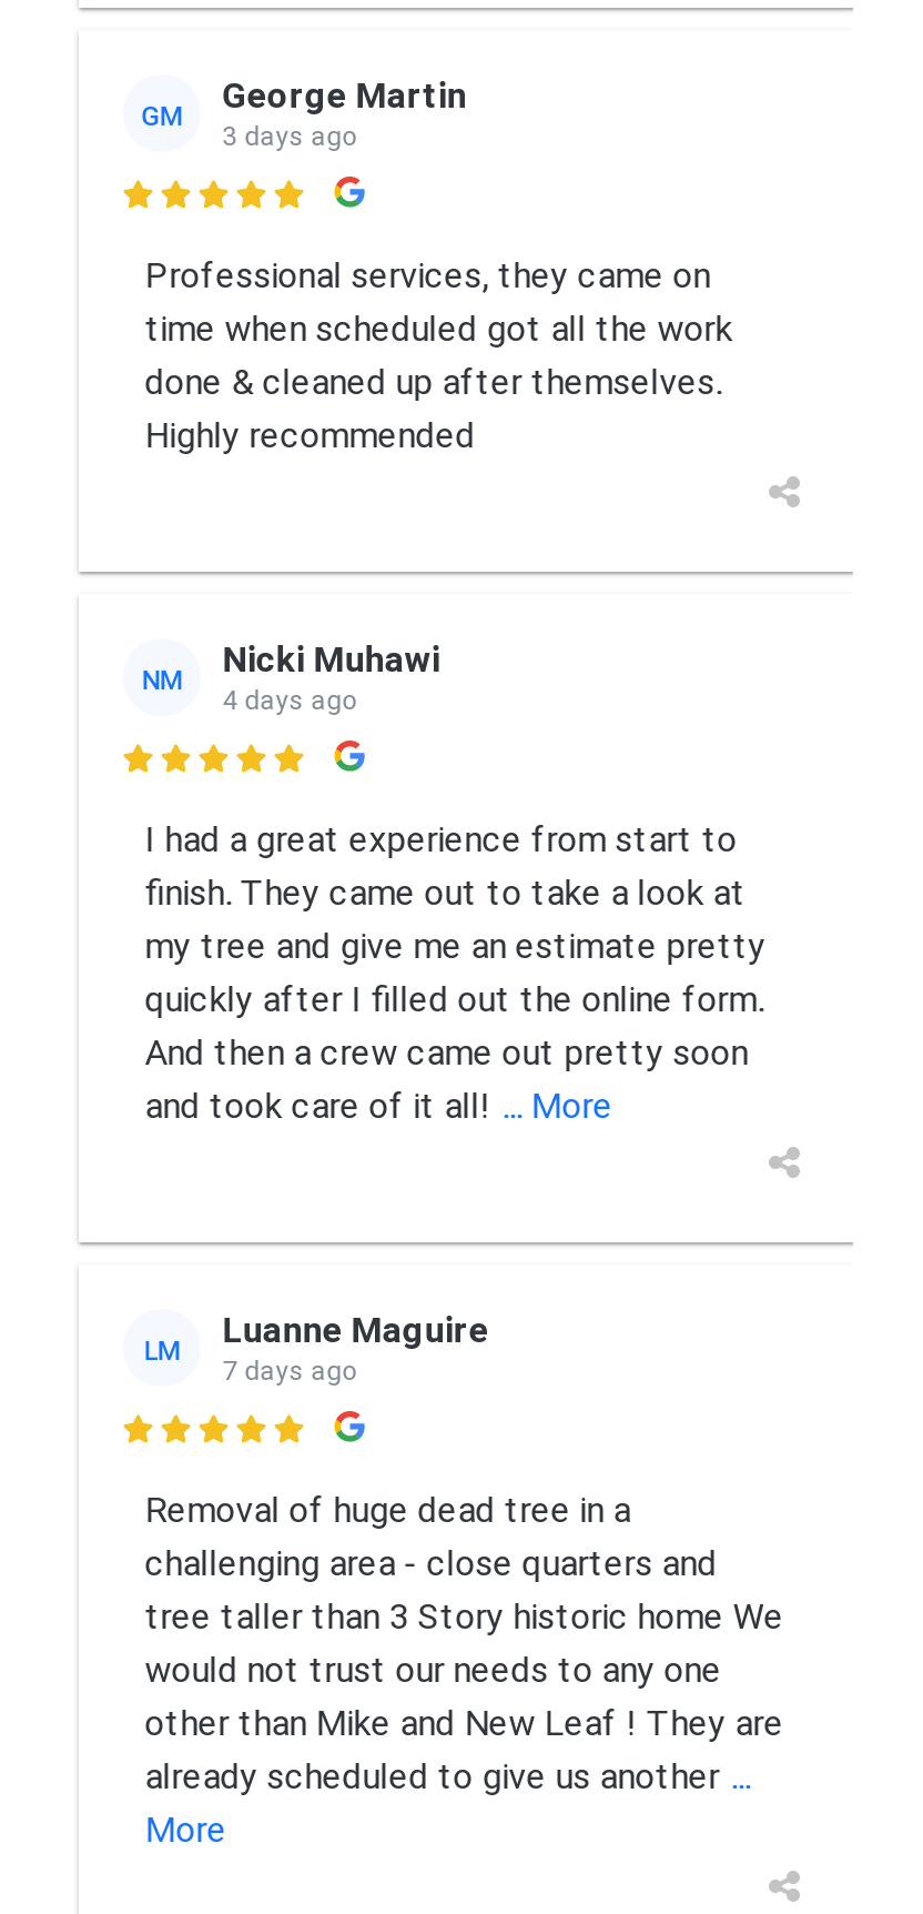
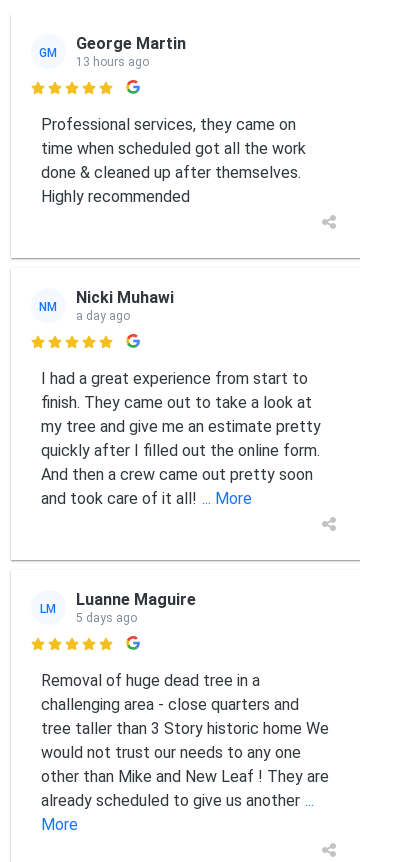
- 3 days ago
+ 13 hours ago

- 4 days ago
+ a day ago

- 7 days ago
+ 5 days ago
